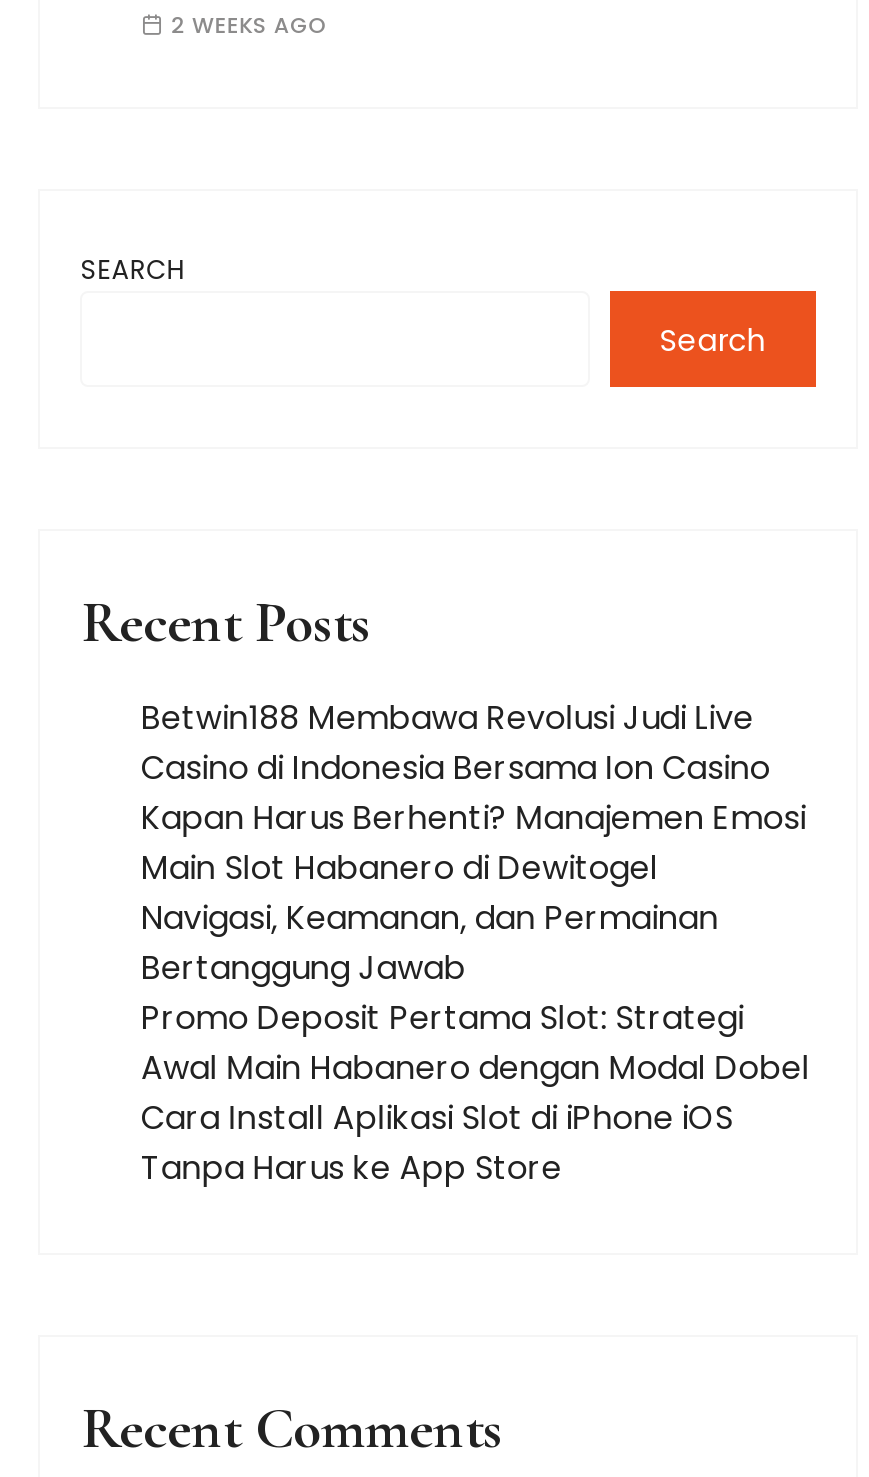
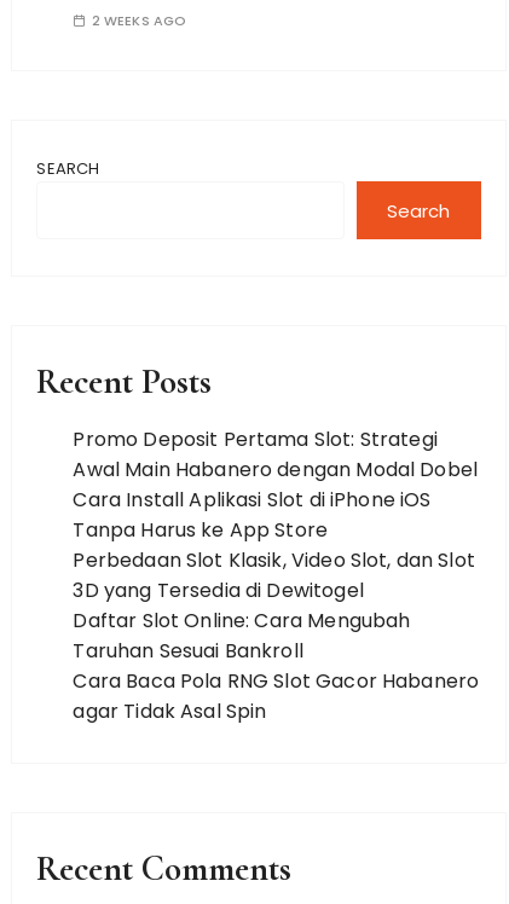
- Betwin188 Membawa Revolusi Judi Live
- Casino di Indonesia Bersama Ion Casino
- Kapan Harus Berhenti? Manajemen Emosi
- Main Slot Habanero di Dewitogel
- Navigasi, Keamanan, dan Permainan
- Bertanggung Jawab

moved up: Promo Deposit Pertama Slot: Strategi | Awal Main Habanero dengan Modal Dobel | Cara Install Aplikasi Slot di iPhone iOS | Tanpa Harus ke App Store

+ Perbedaan Slot Klasik, Video Slot, dan Slot
+ 3D yang Tersedia di Dewitogel
+ Daftar Slot Online: Cara Mengubah
+ Taruhan Sesuai Bankroll
+ Cara Baca Pola RNG Slot Gacor Habanero
+ agar Tidak Asal Spin
